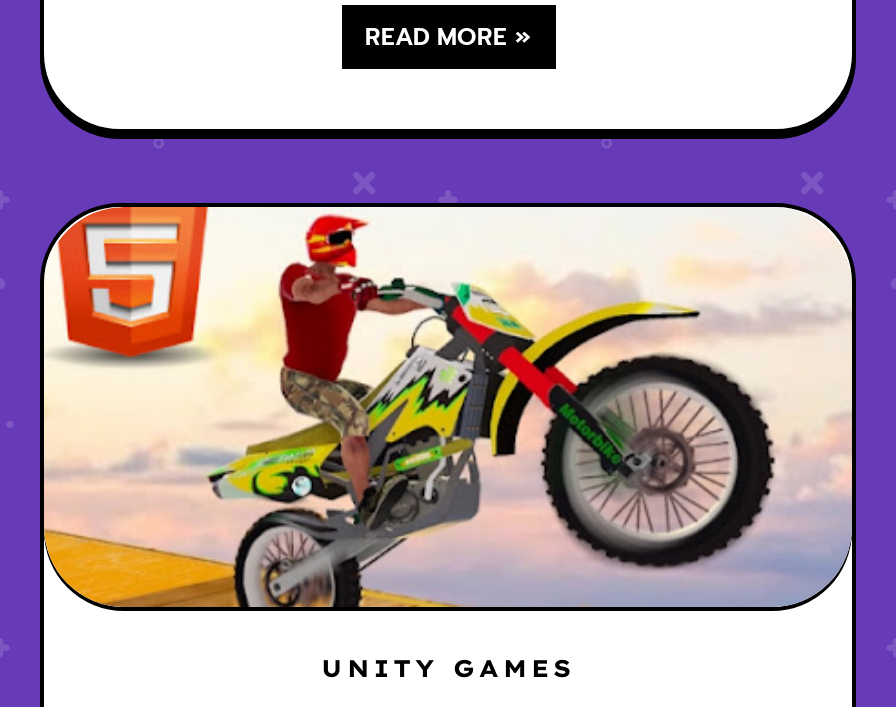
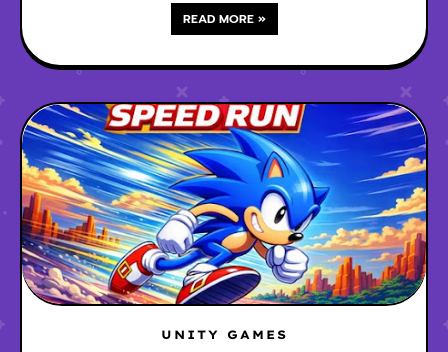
- [image]
+ [image]
